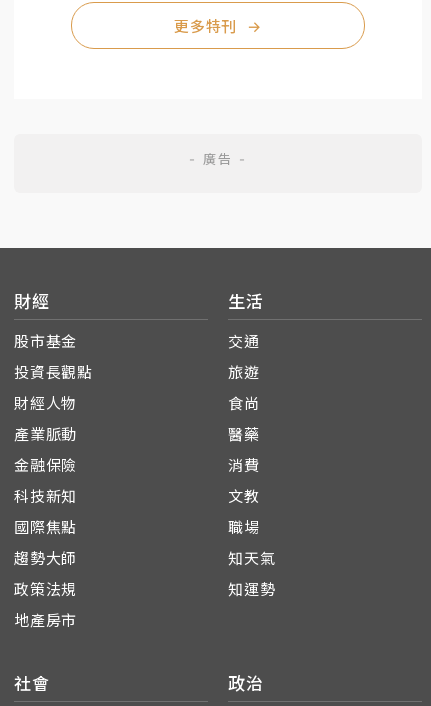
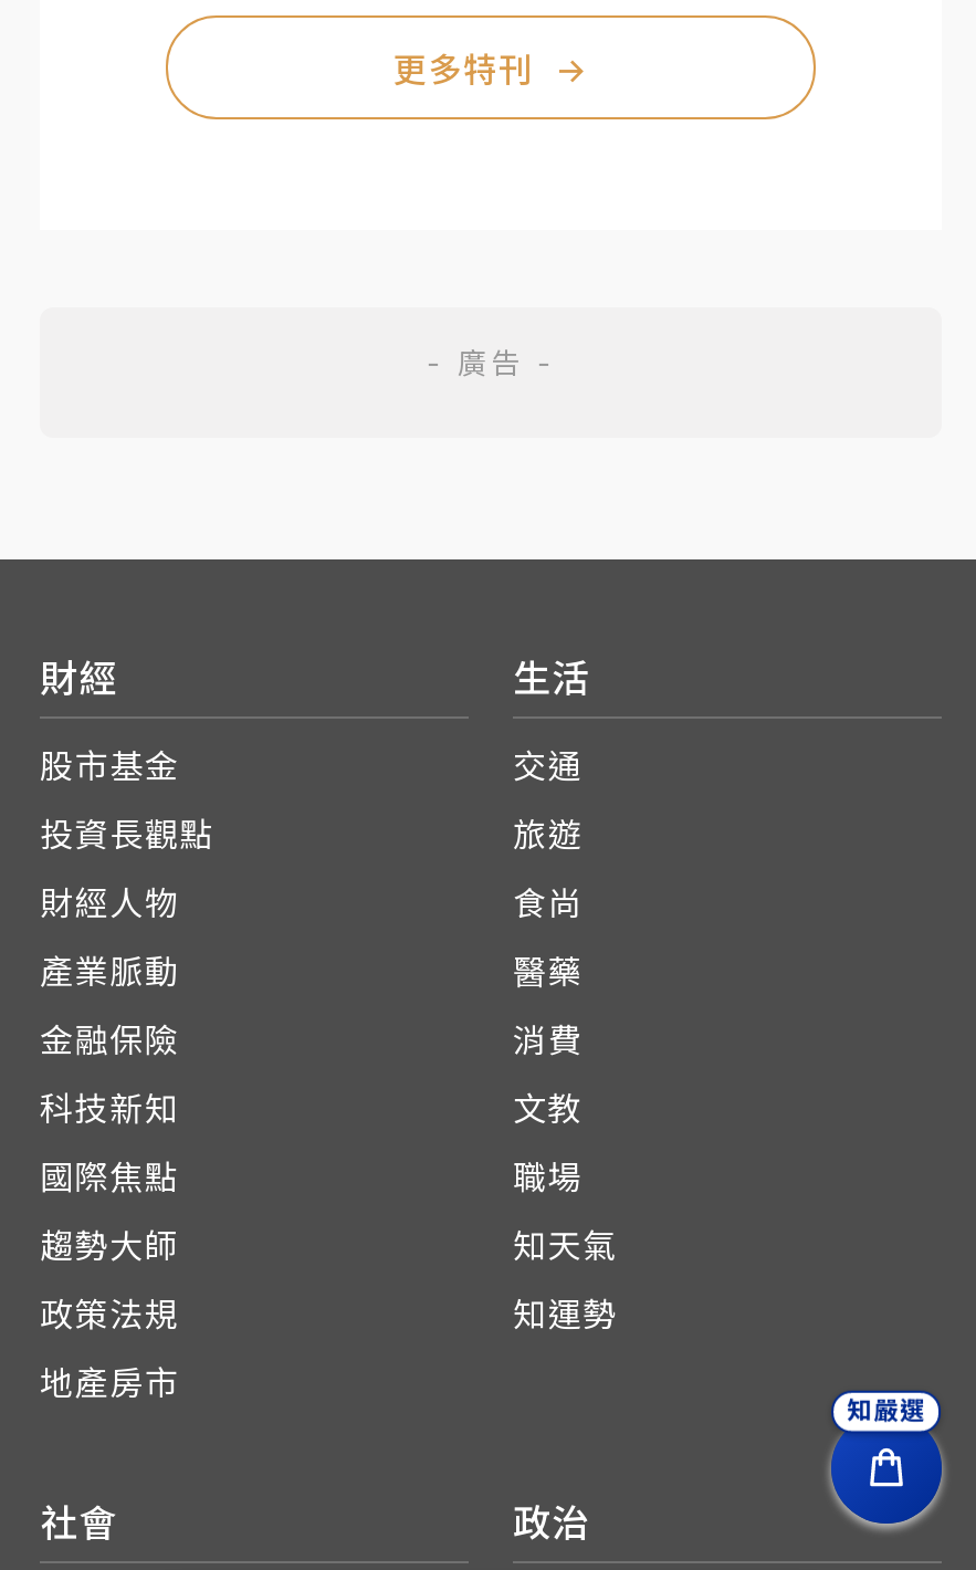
+ [image]

+ 知嚴選
